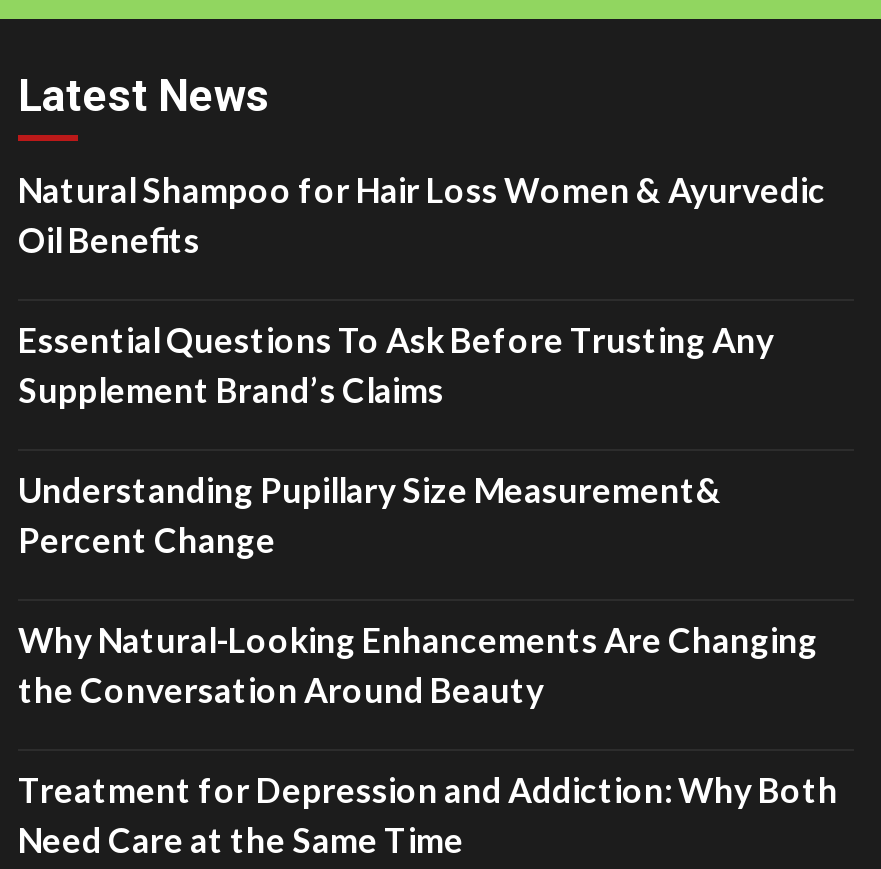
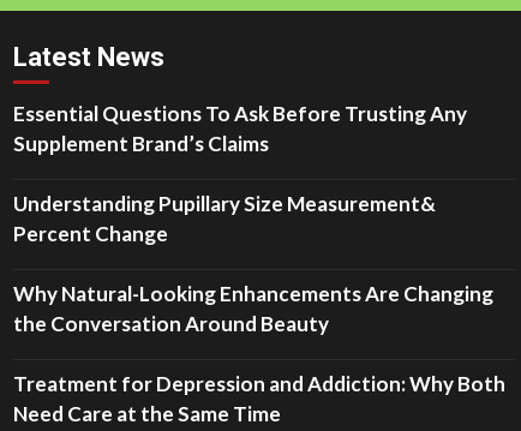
- Natural Shampoo for Hair Loss Women & Ayurvedic
- Oil Benefits
